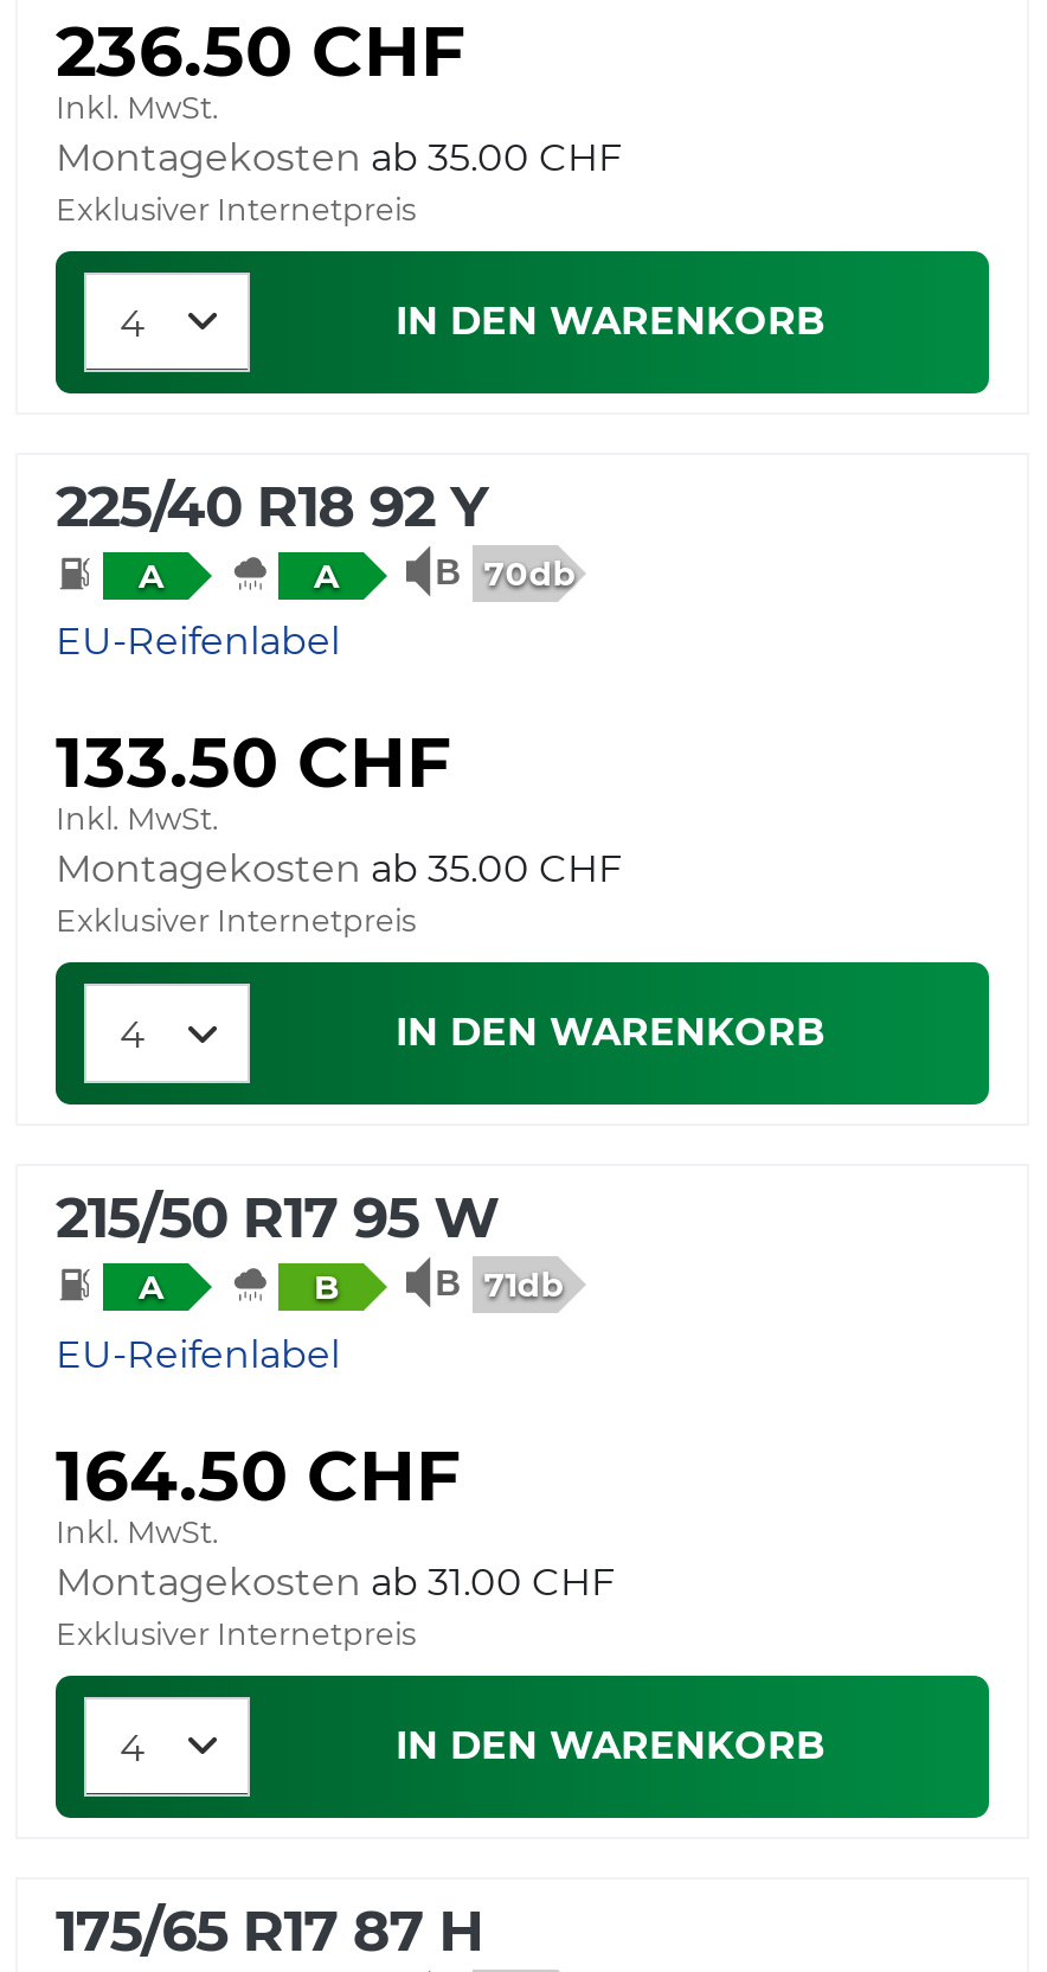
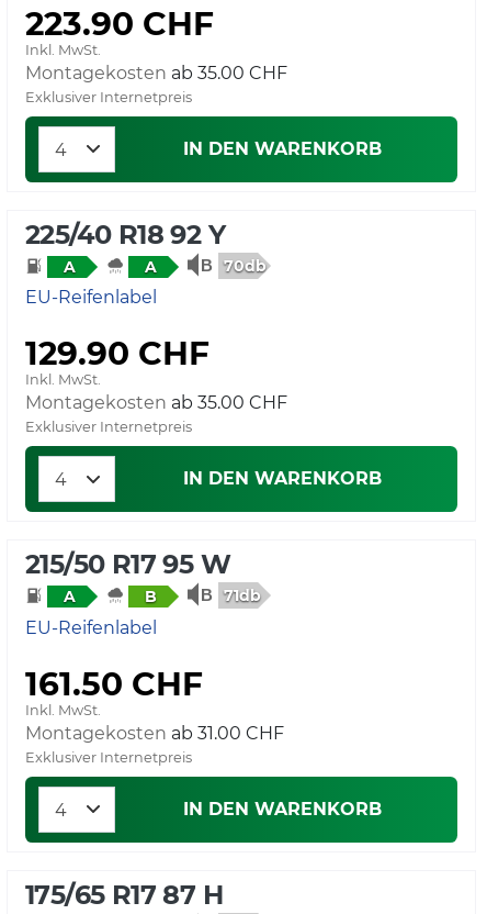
- 236.50 CHF
+ 223.90 CHF

- 133.50 CHF
+ 129.90 CHF

- 164.50 CHF
+ 161.50 CHF
